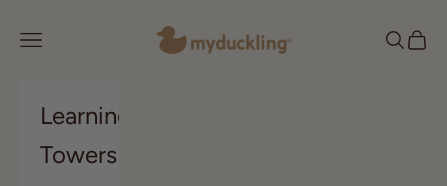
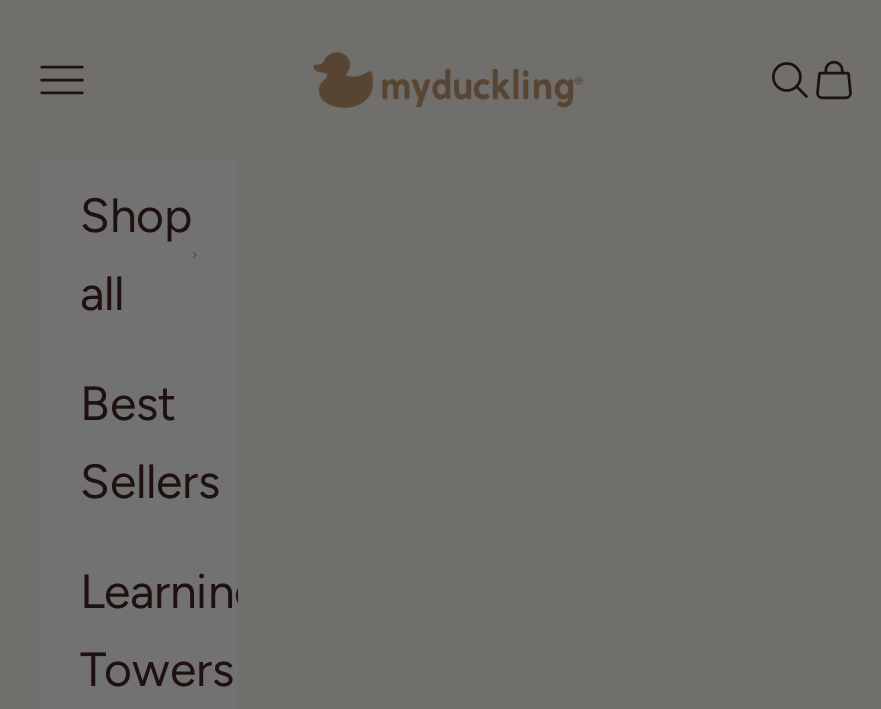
+ Shop
+ all
+ Best
+ Sellers
